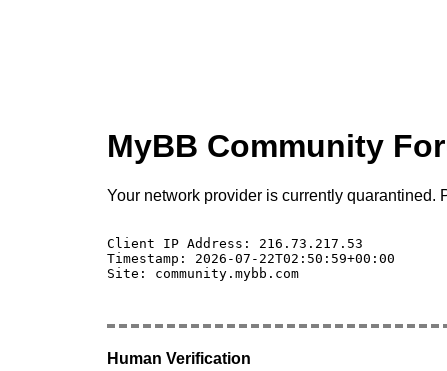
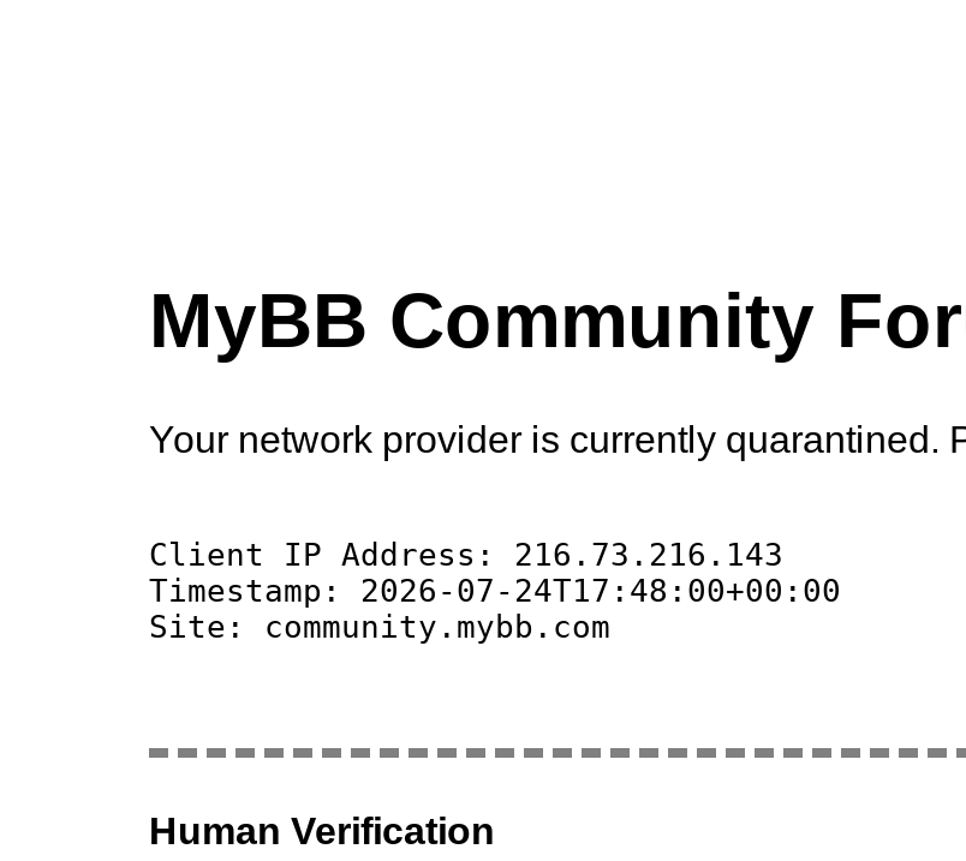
- Client IP Address: 216.73.217.53
+ Client IP Address: 216.73.216.143

- Timestamp: 2026-07-22T02:50:59+00:00
+ Timestamp: 2026-07-24T17:48:00+00:00
